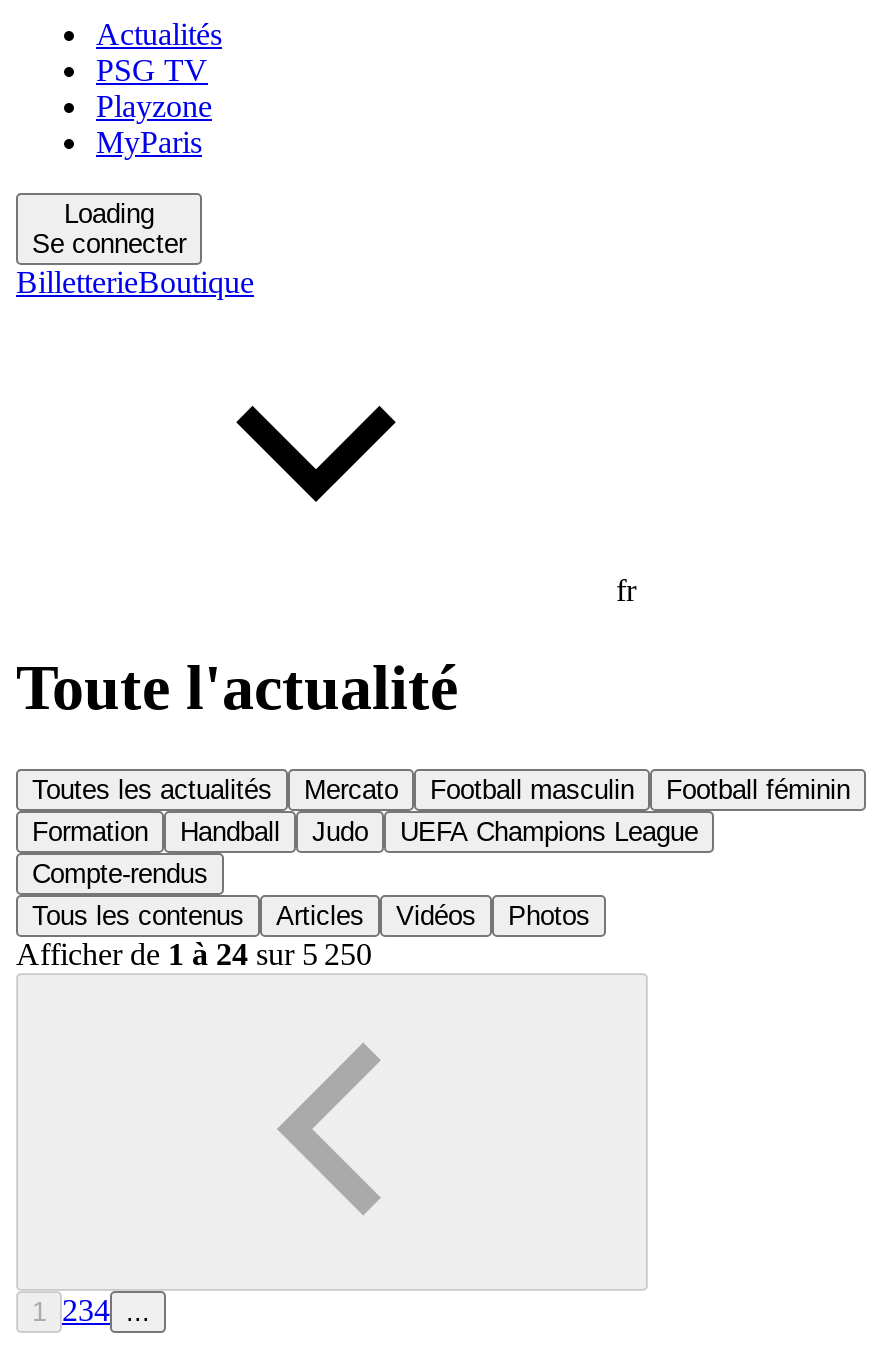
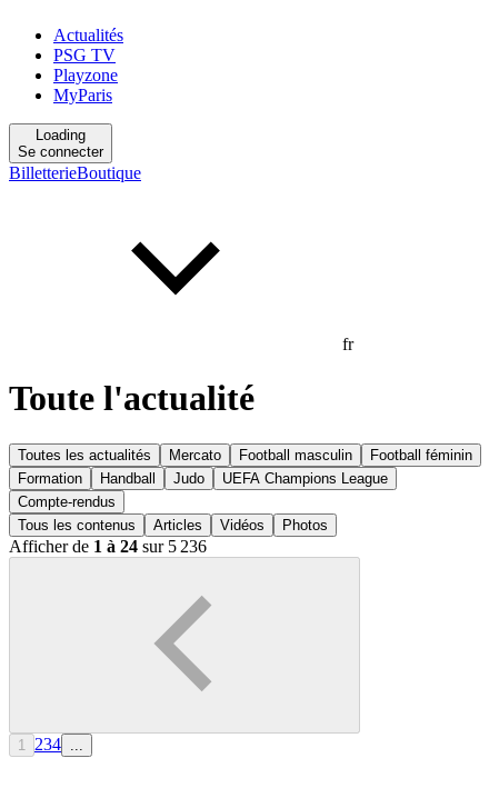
- Afficher de1 à 24sur 5 250
+ Afficher de1 à 24sur 5 236
